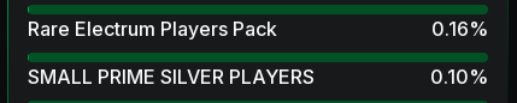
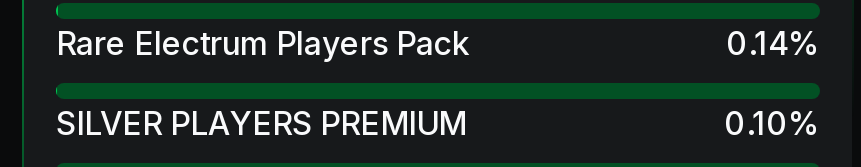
- 0.16%
+ 0.14%

- SMALL PRIME SILVER PLAYERS
+ SILVER PLAYERS PREMIUM
